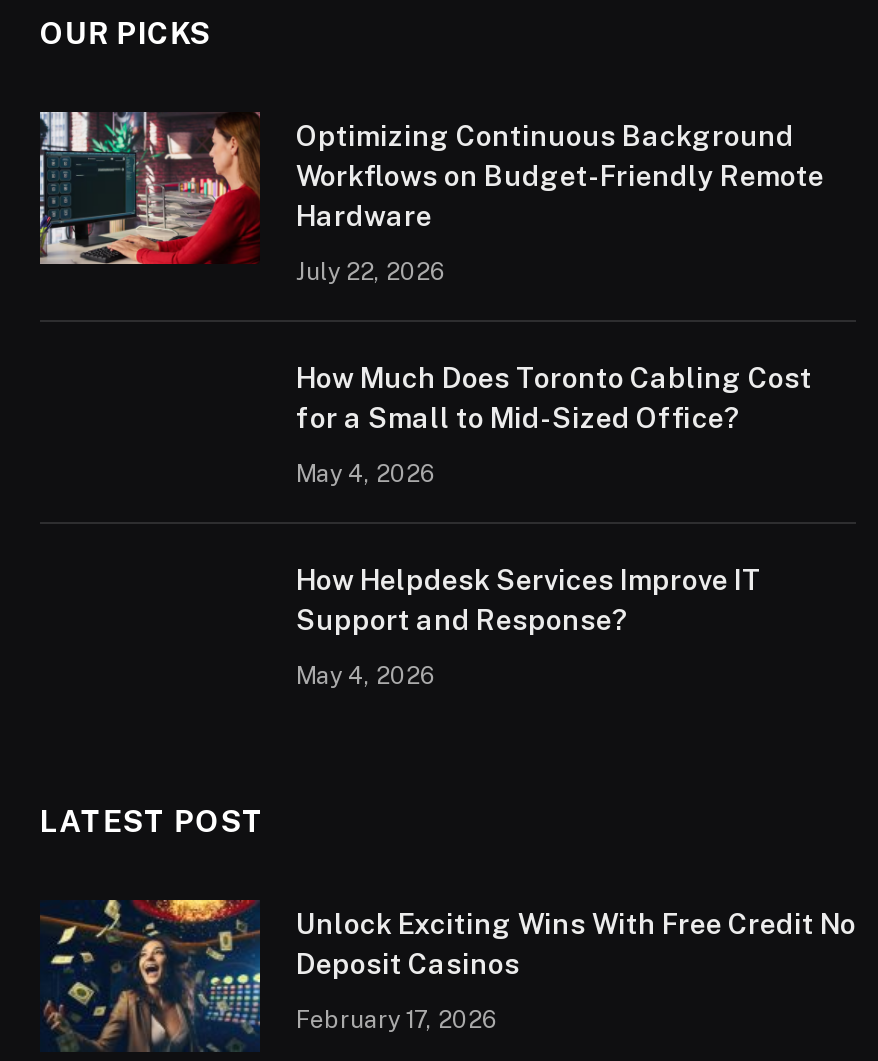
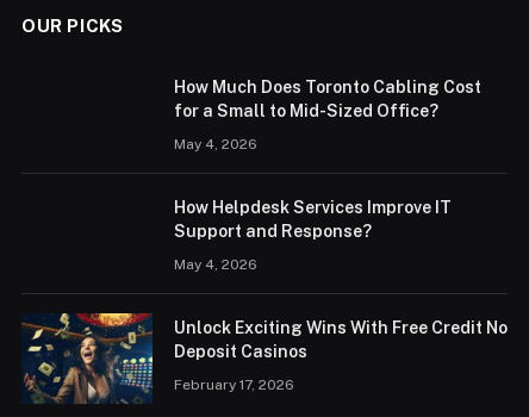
- [image]
- Optimizing Continuous Background
- Workflows on Budget-Friendly Remote
- Hardware
- July 22, 2026

- LATEST POST
